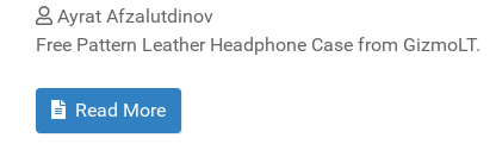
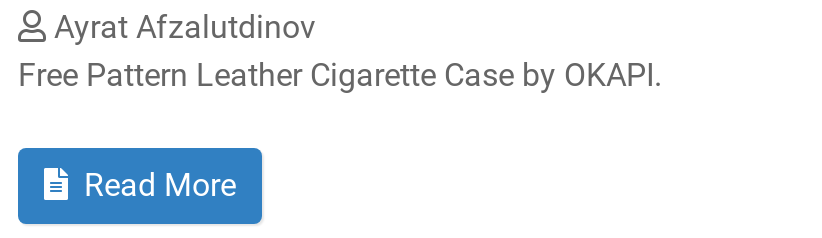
- Free Pattern Leather Headphone Case from GizmoLT.
+ Free Pattern Leather Cigarette Case by OKAPI.
